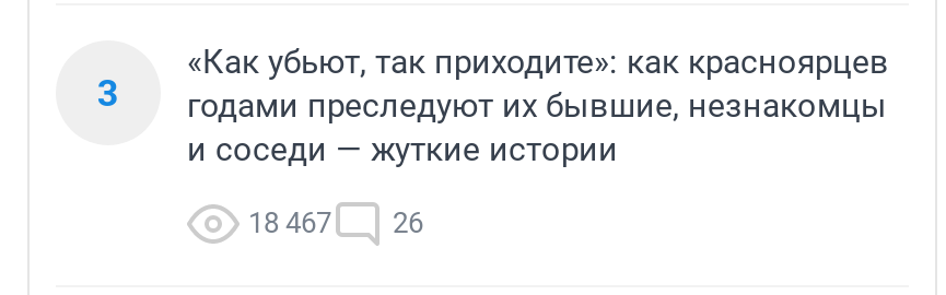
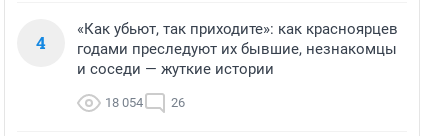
- 3 годами преследуют их бывшие, незнакомцы
+ 4 годами преследуют их бывшие, незнакомцы

- 18 467 26
+ 18 054 26
